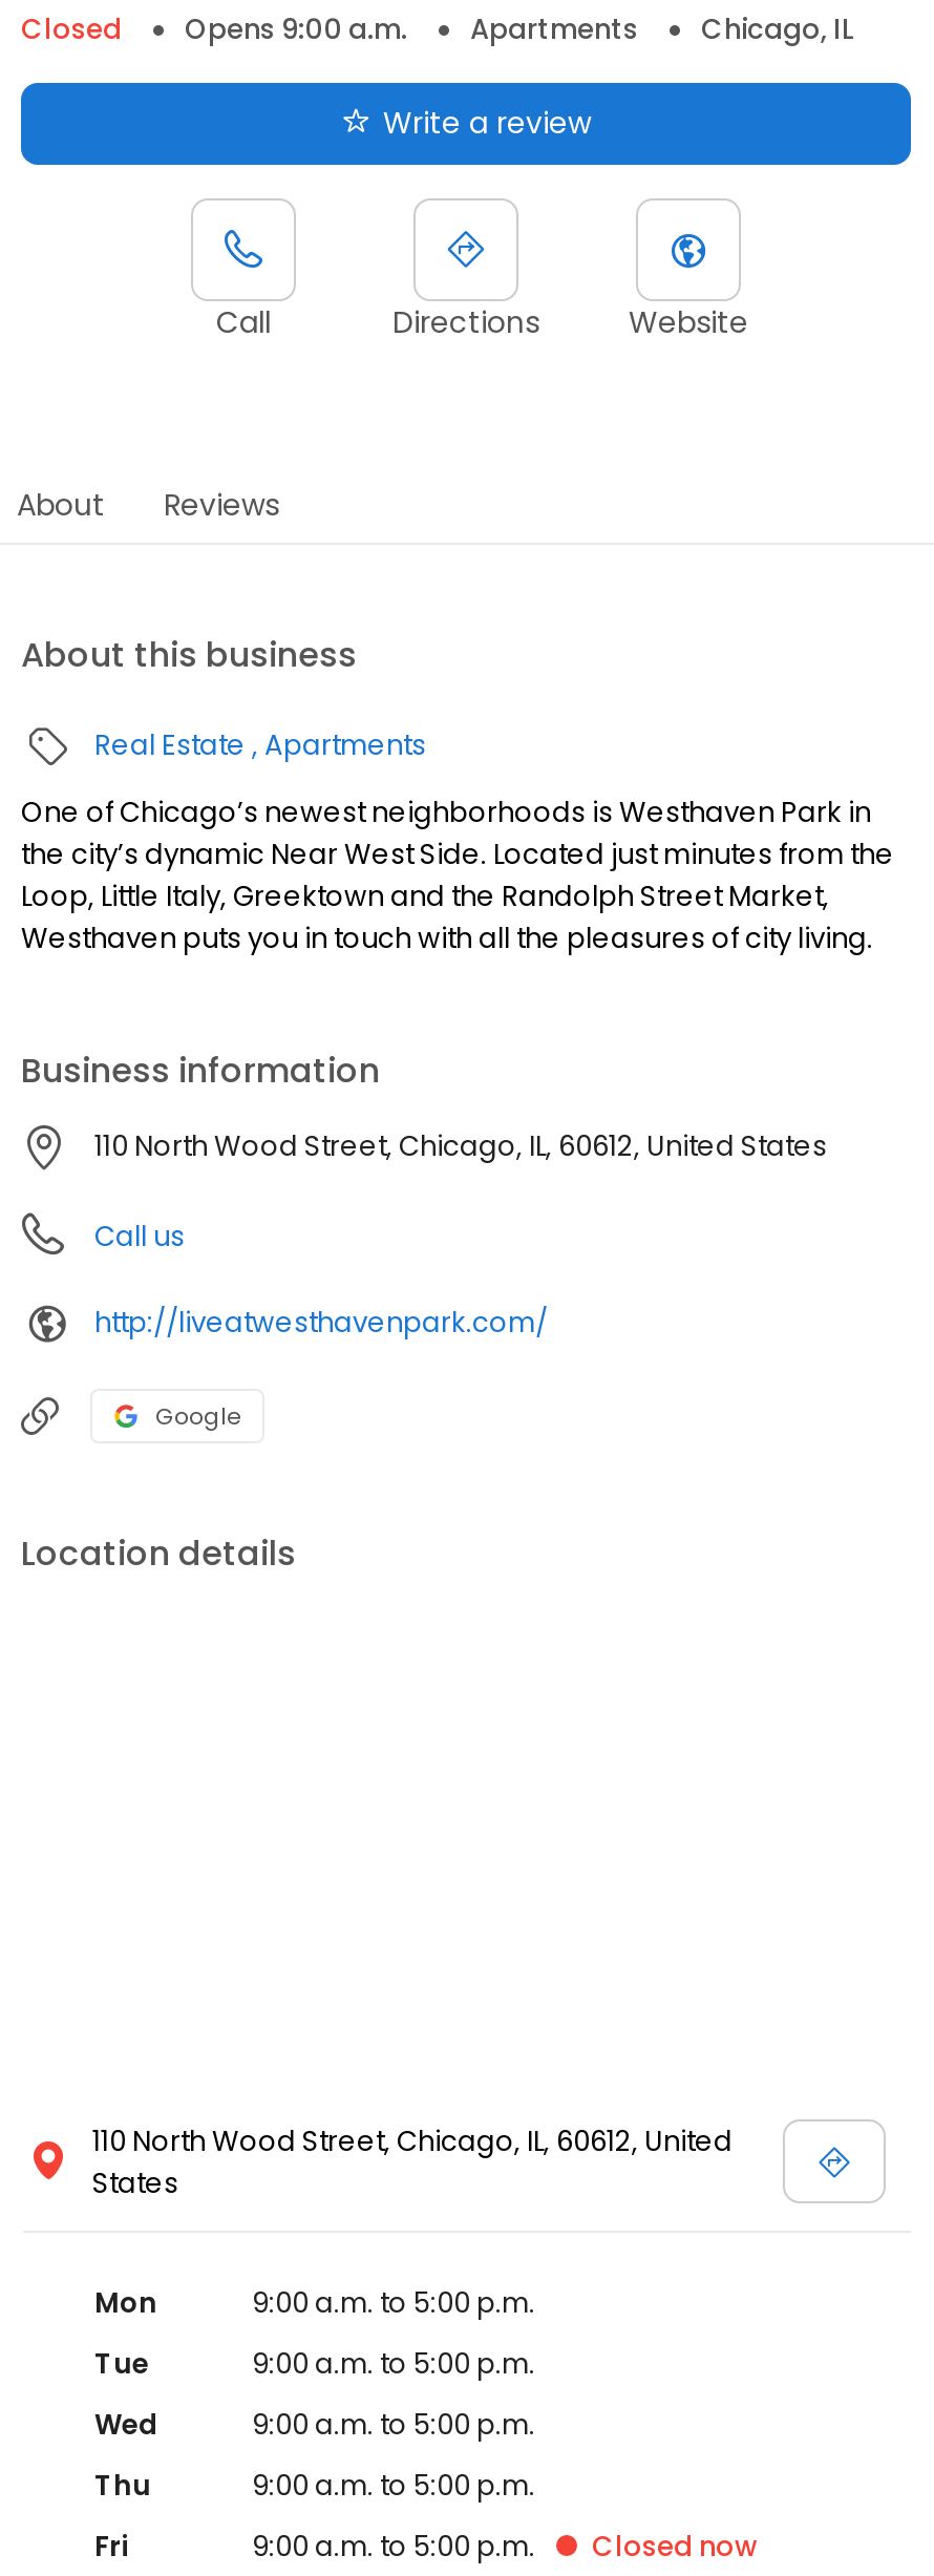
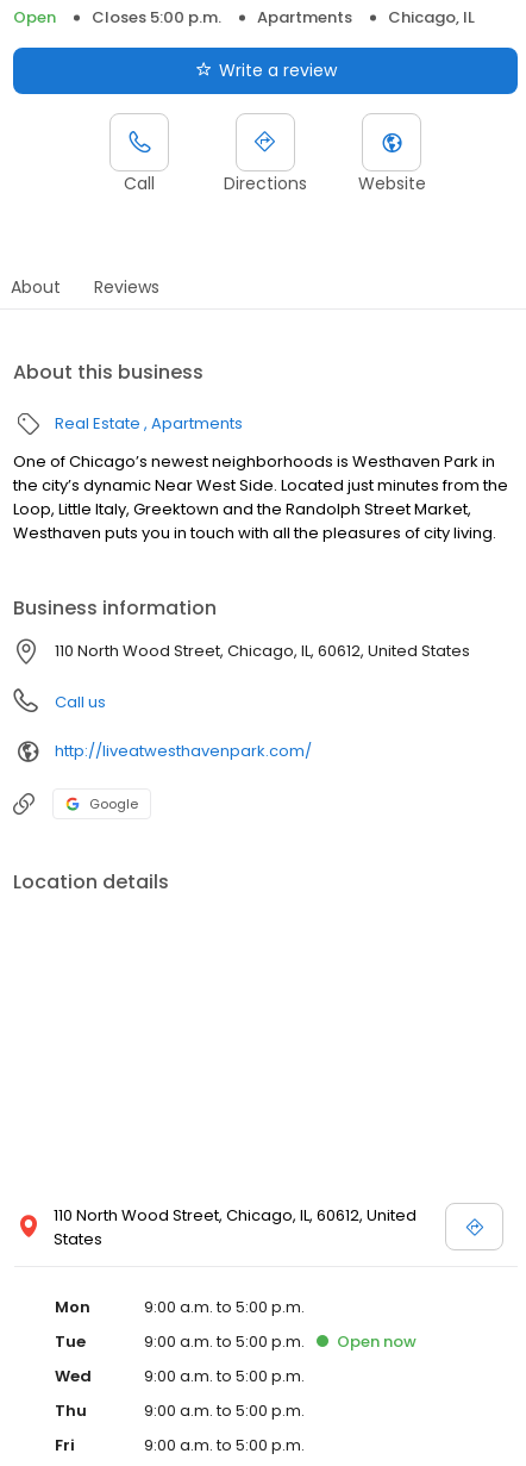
- Closed
- Opens 9:00 a.m.
+ Open
+ Closes 5:00 p.m.

+ Open now

- Closed now
